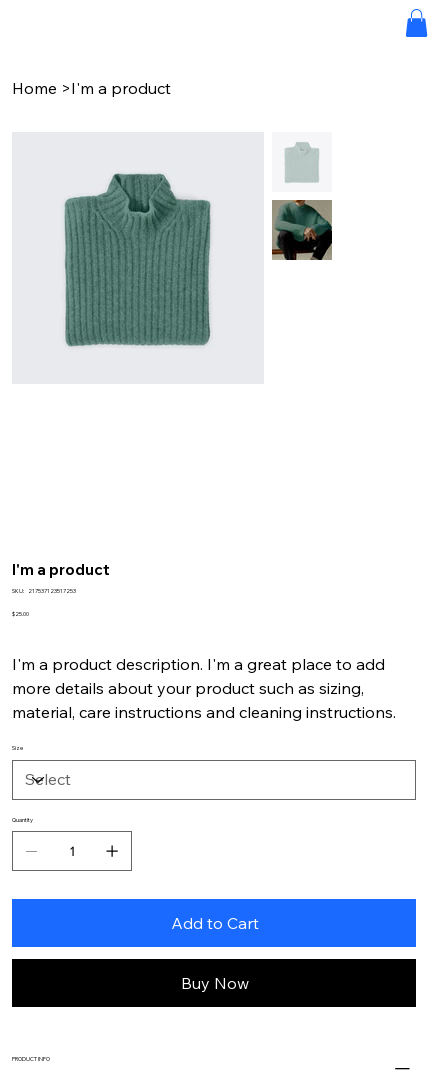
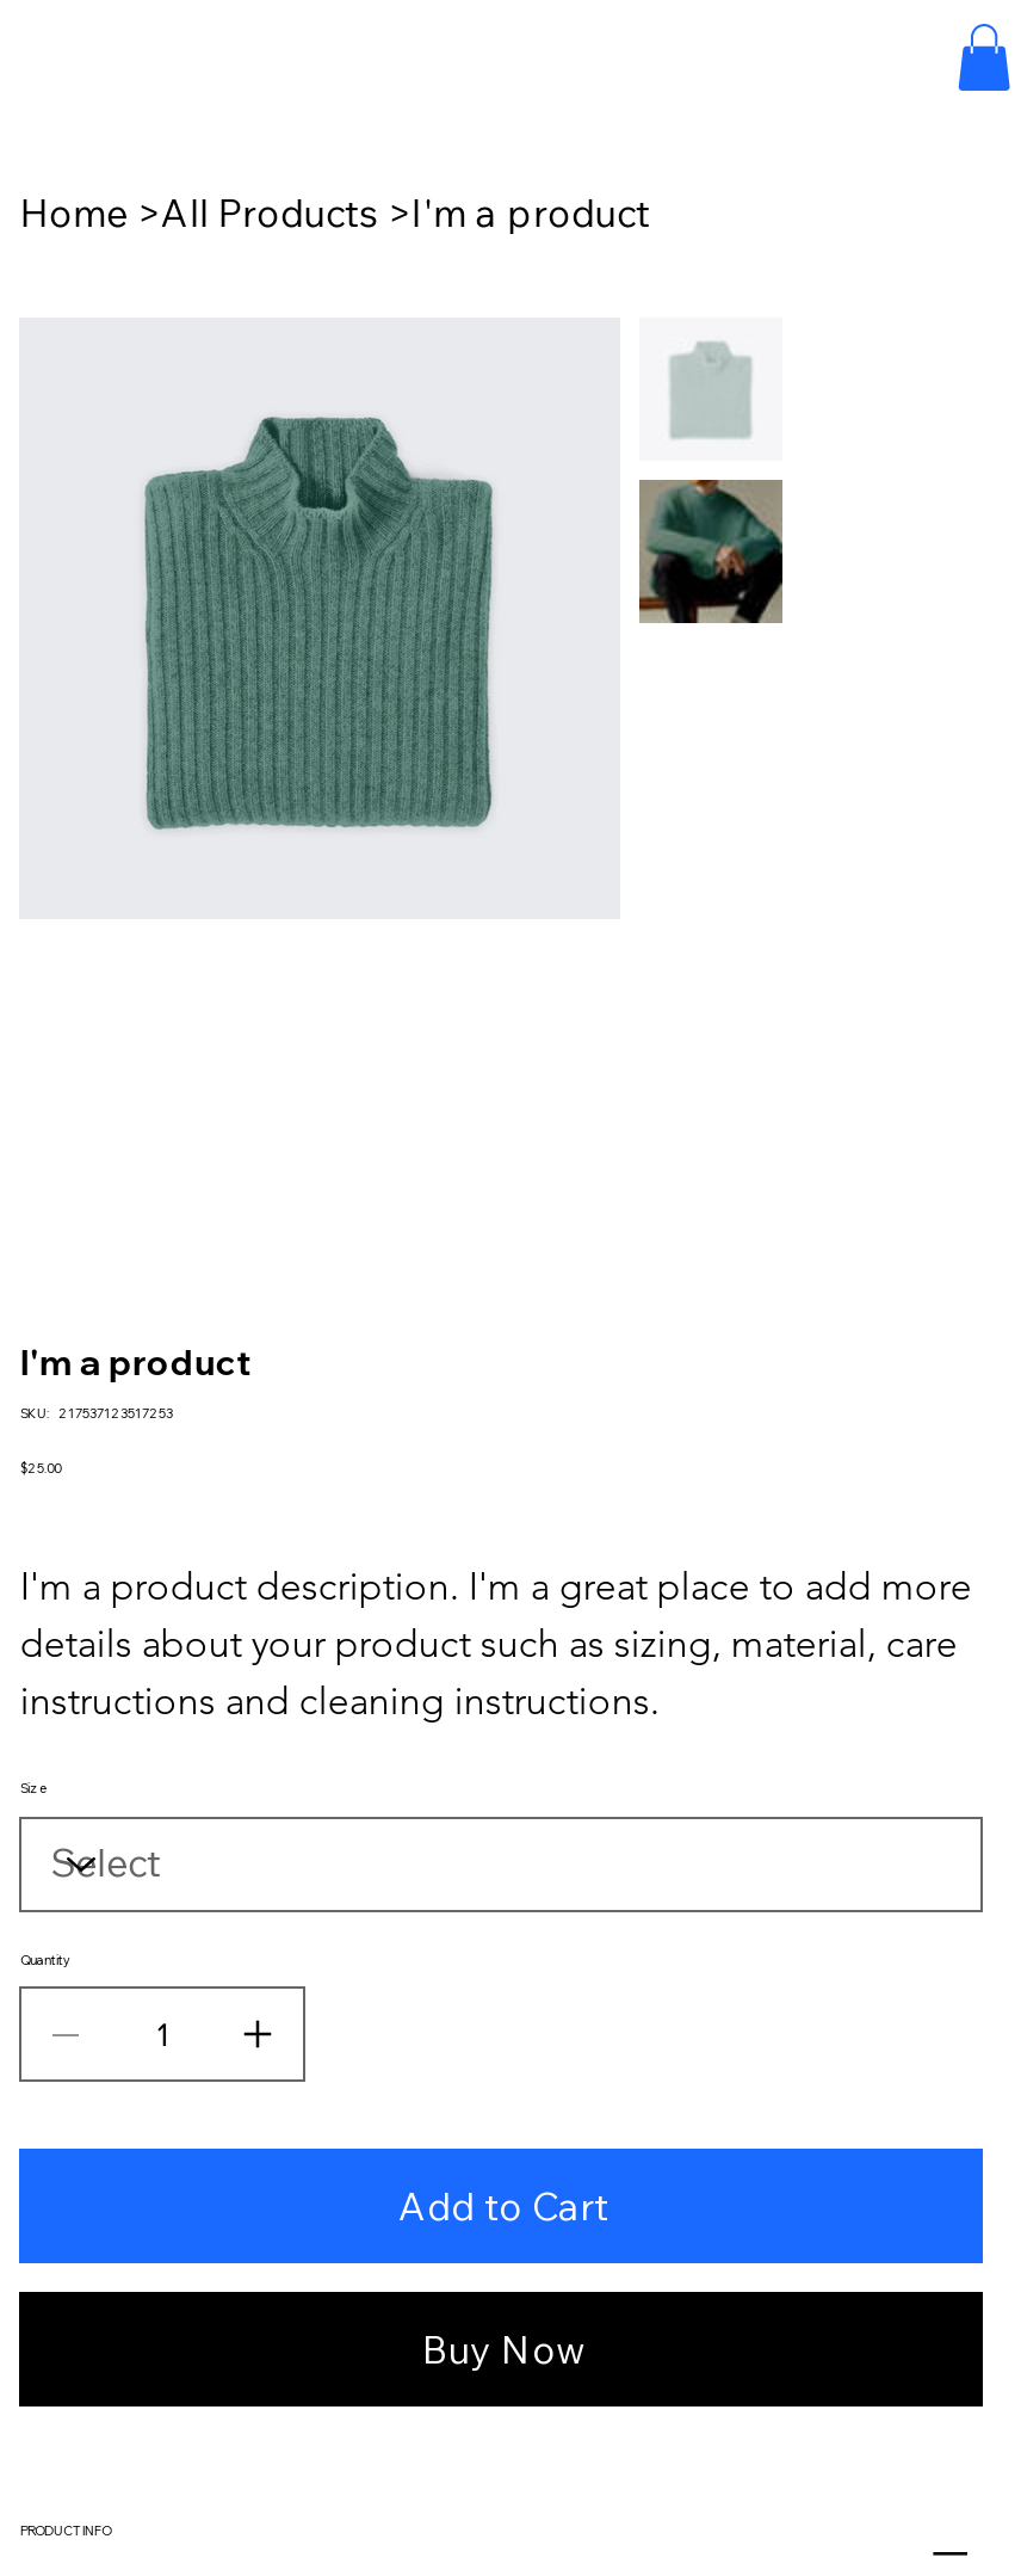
- Home > I'm a product
+ Home >All Products > I'm a product
